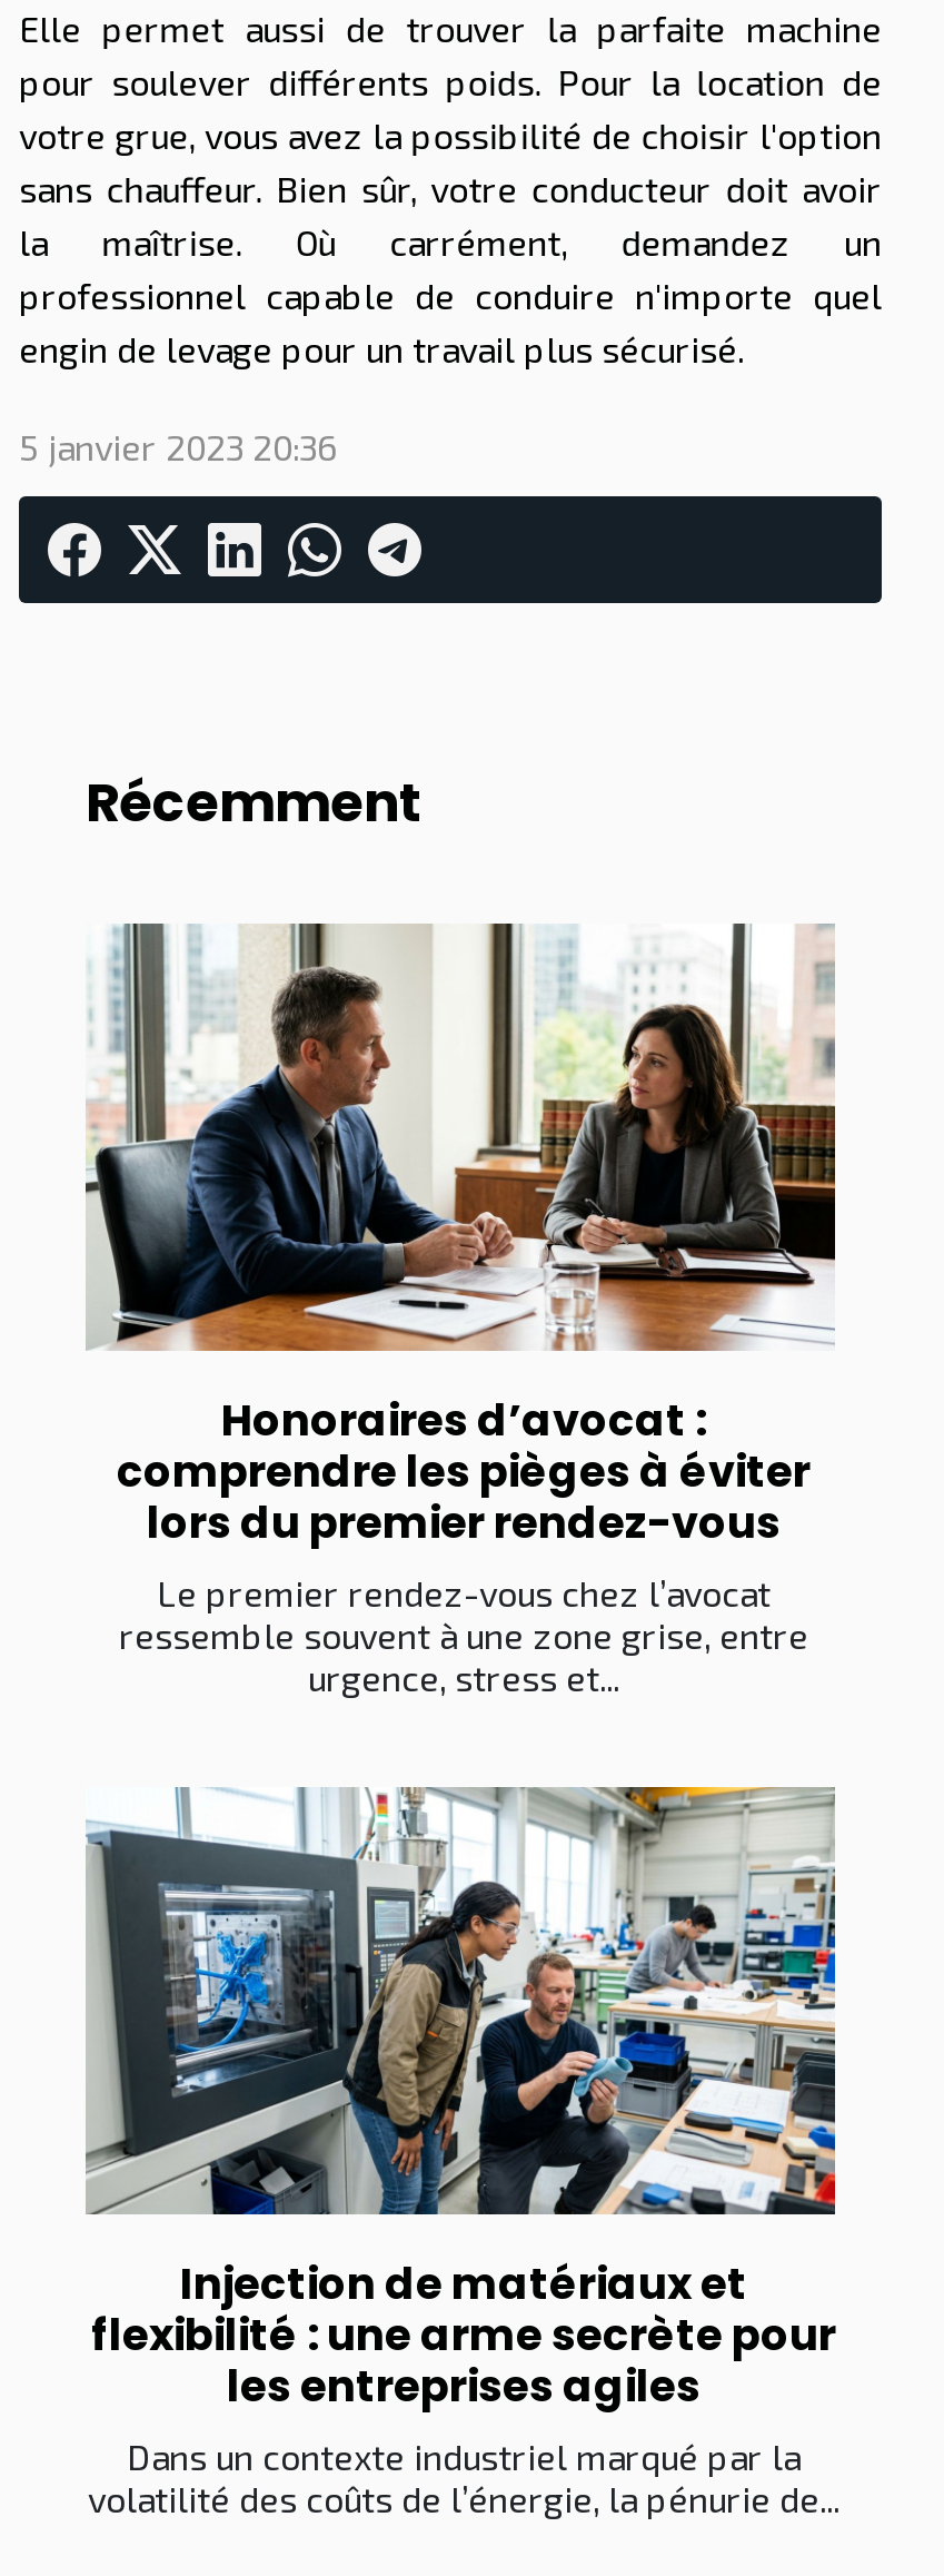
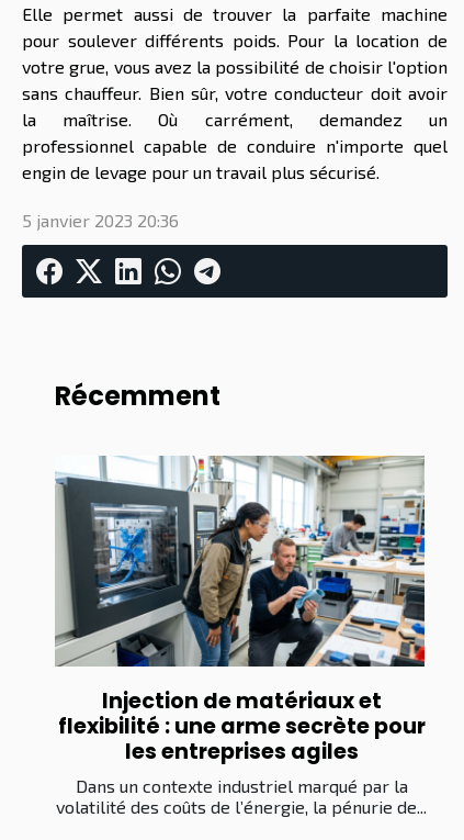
- [image]
- Honoraires d’avocat :
- comprendre les pièges à éviter
- lors du premier rendez-vous
- Le premier rendez-vous chez l’avocat
- ressemble souvent à une zone grise, entre
- urgence, stress et...
